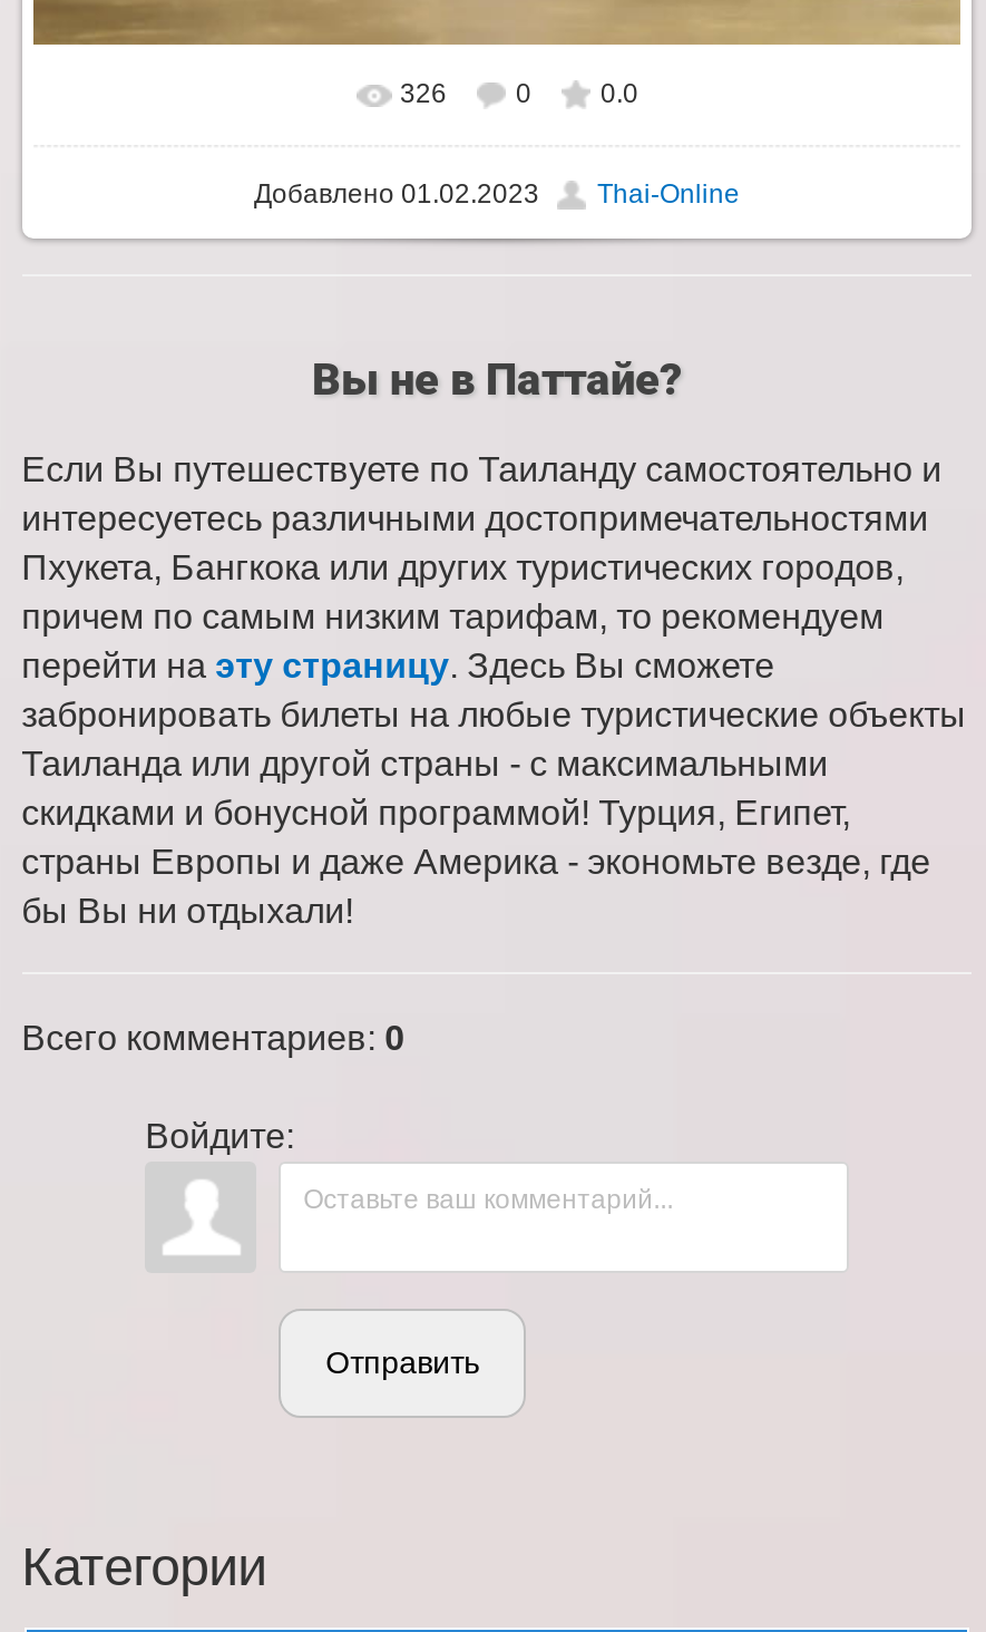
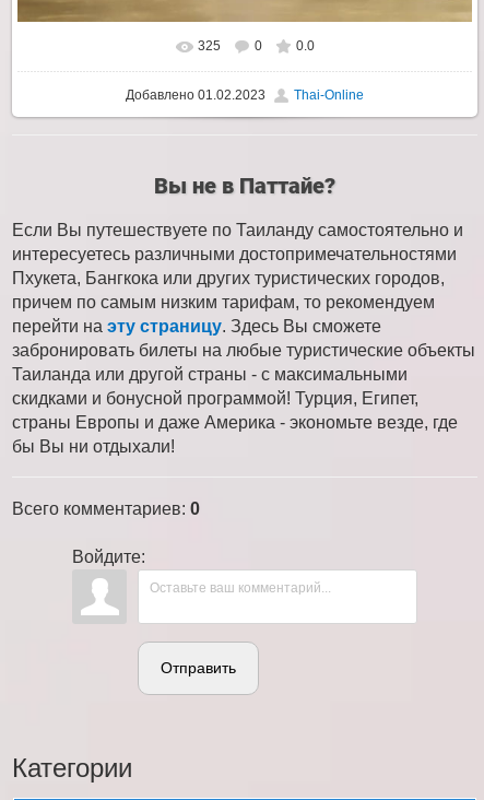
- 326
+ 325
